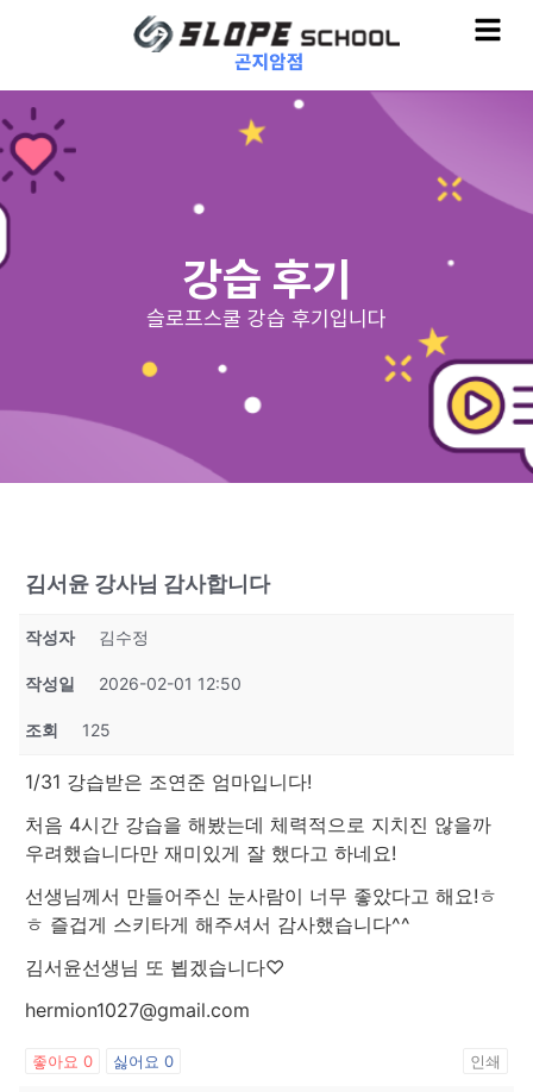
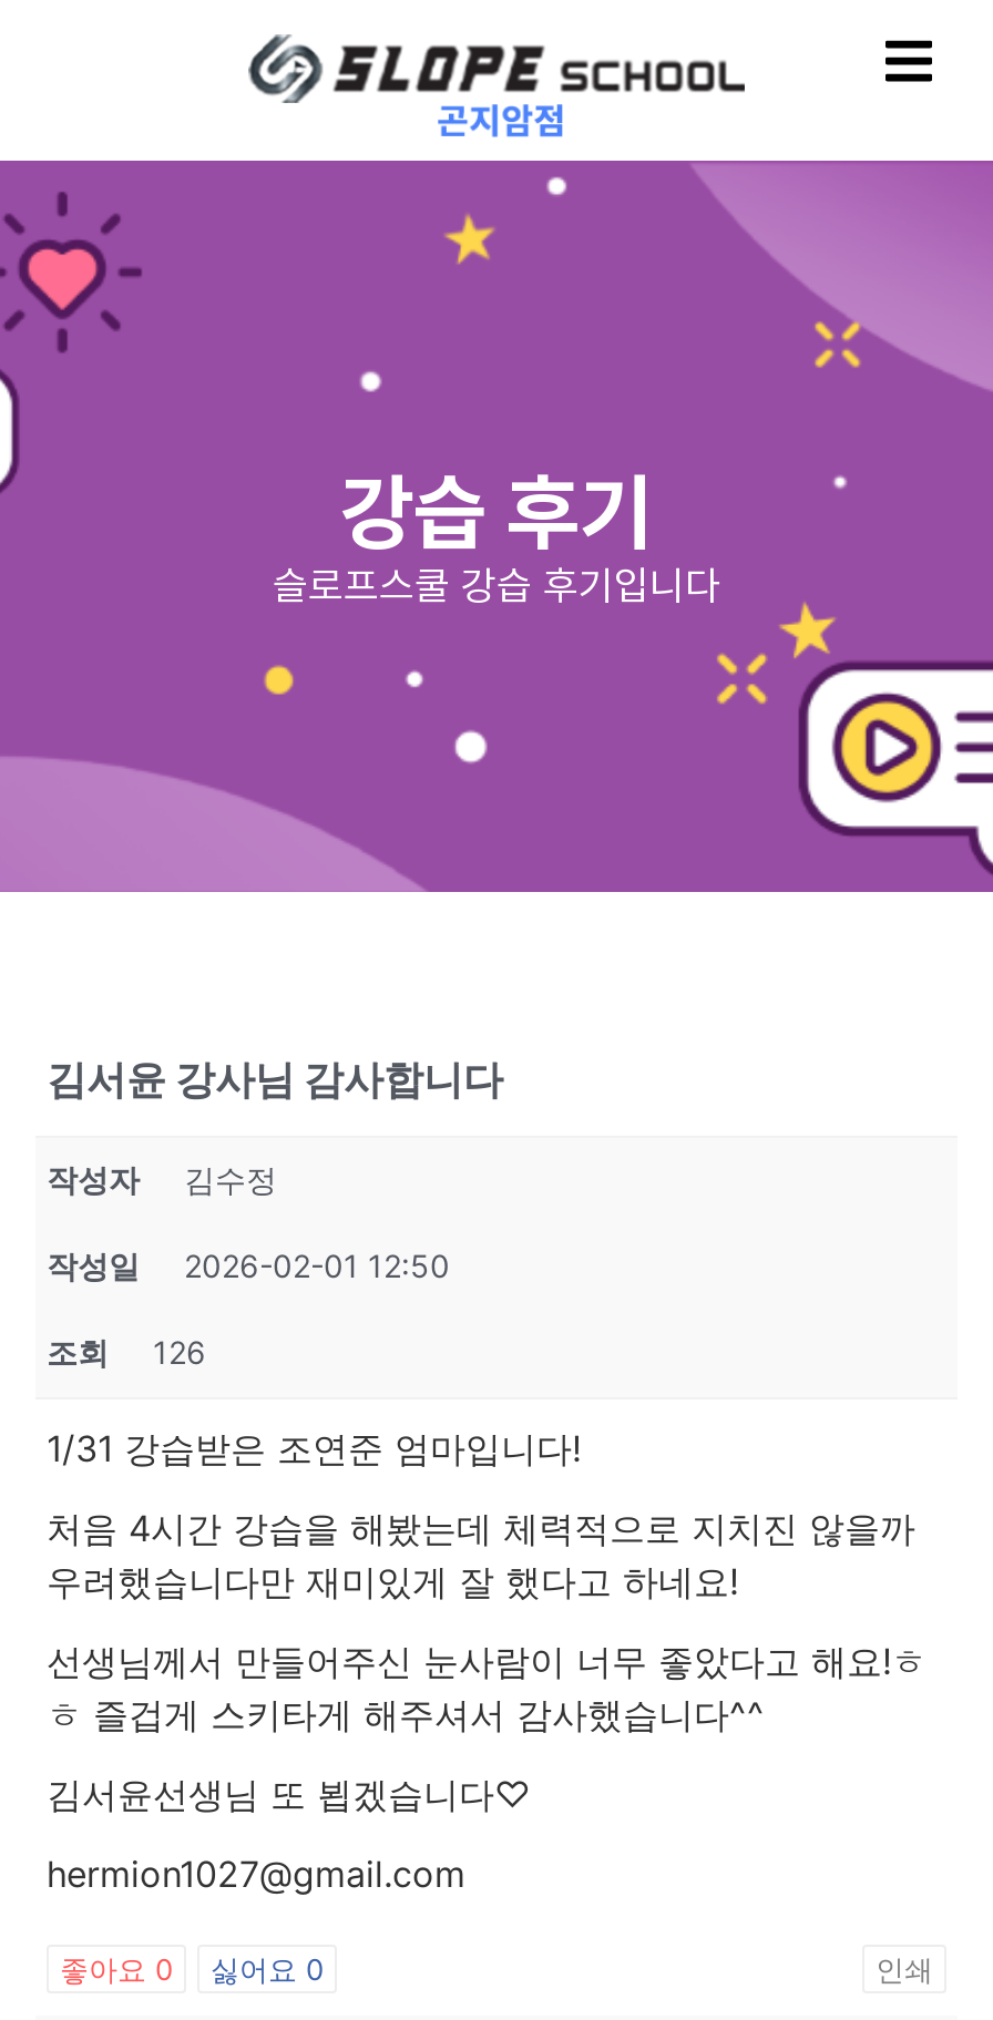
- 조회 125
+ 조회 126
